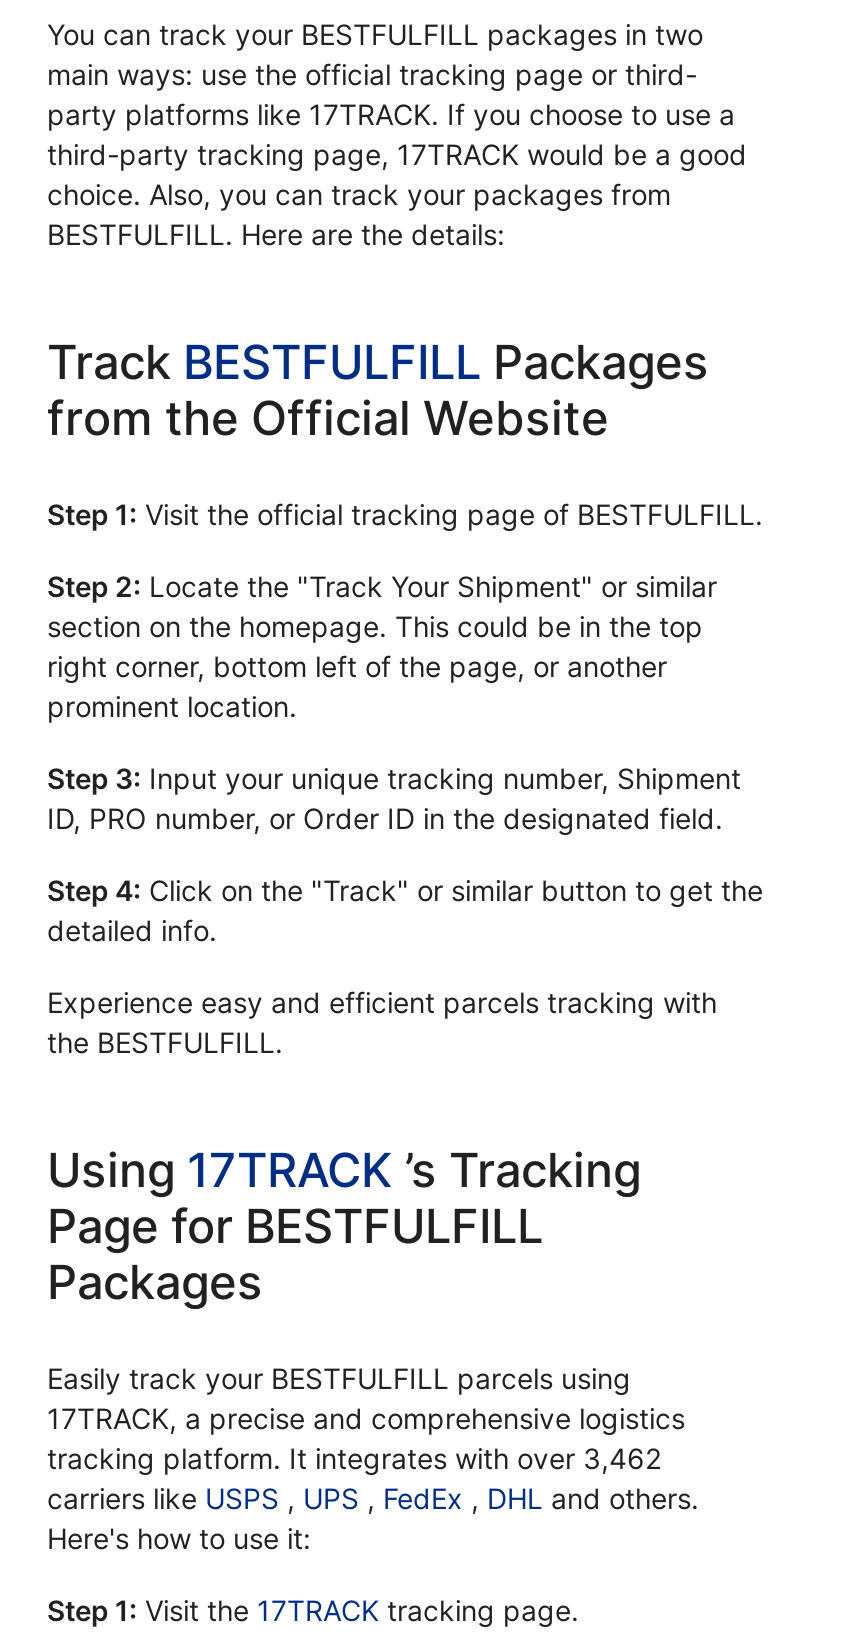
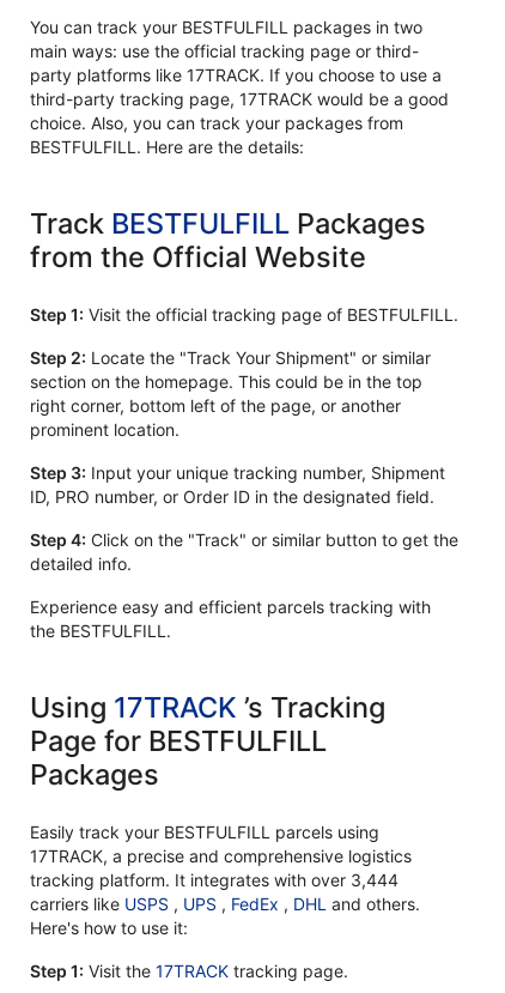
- tracking platform. It integrates with over 3,462
+ tracking platform. It integrates with over 3,444
